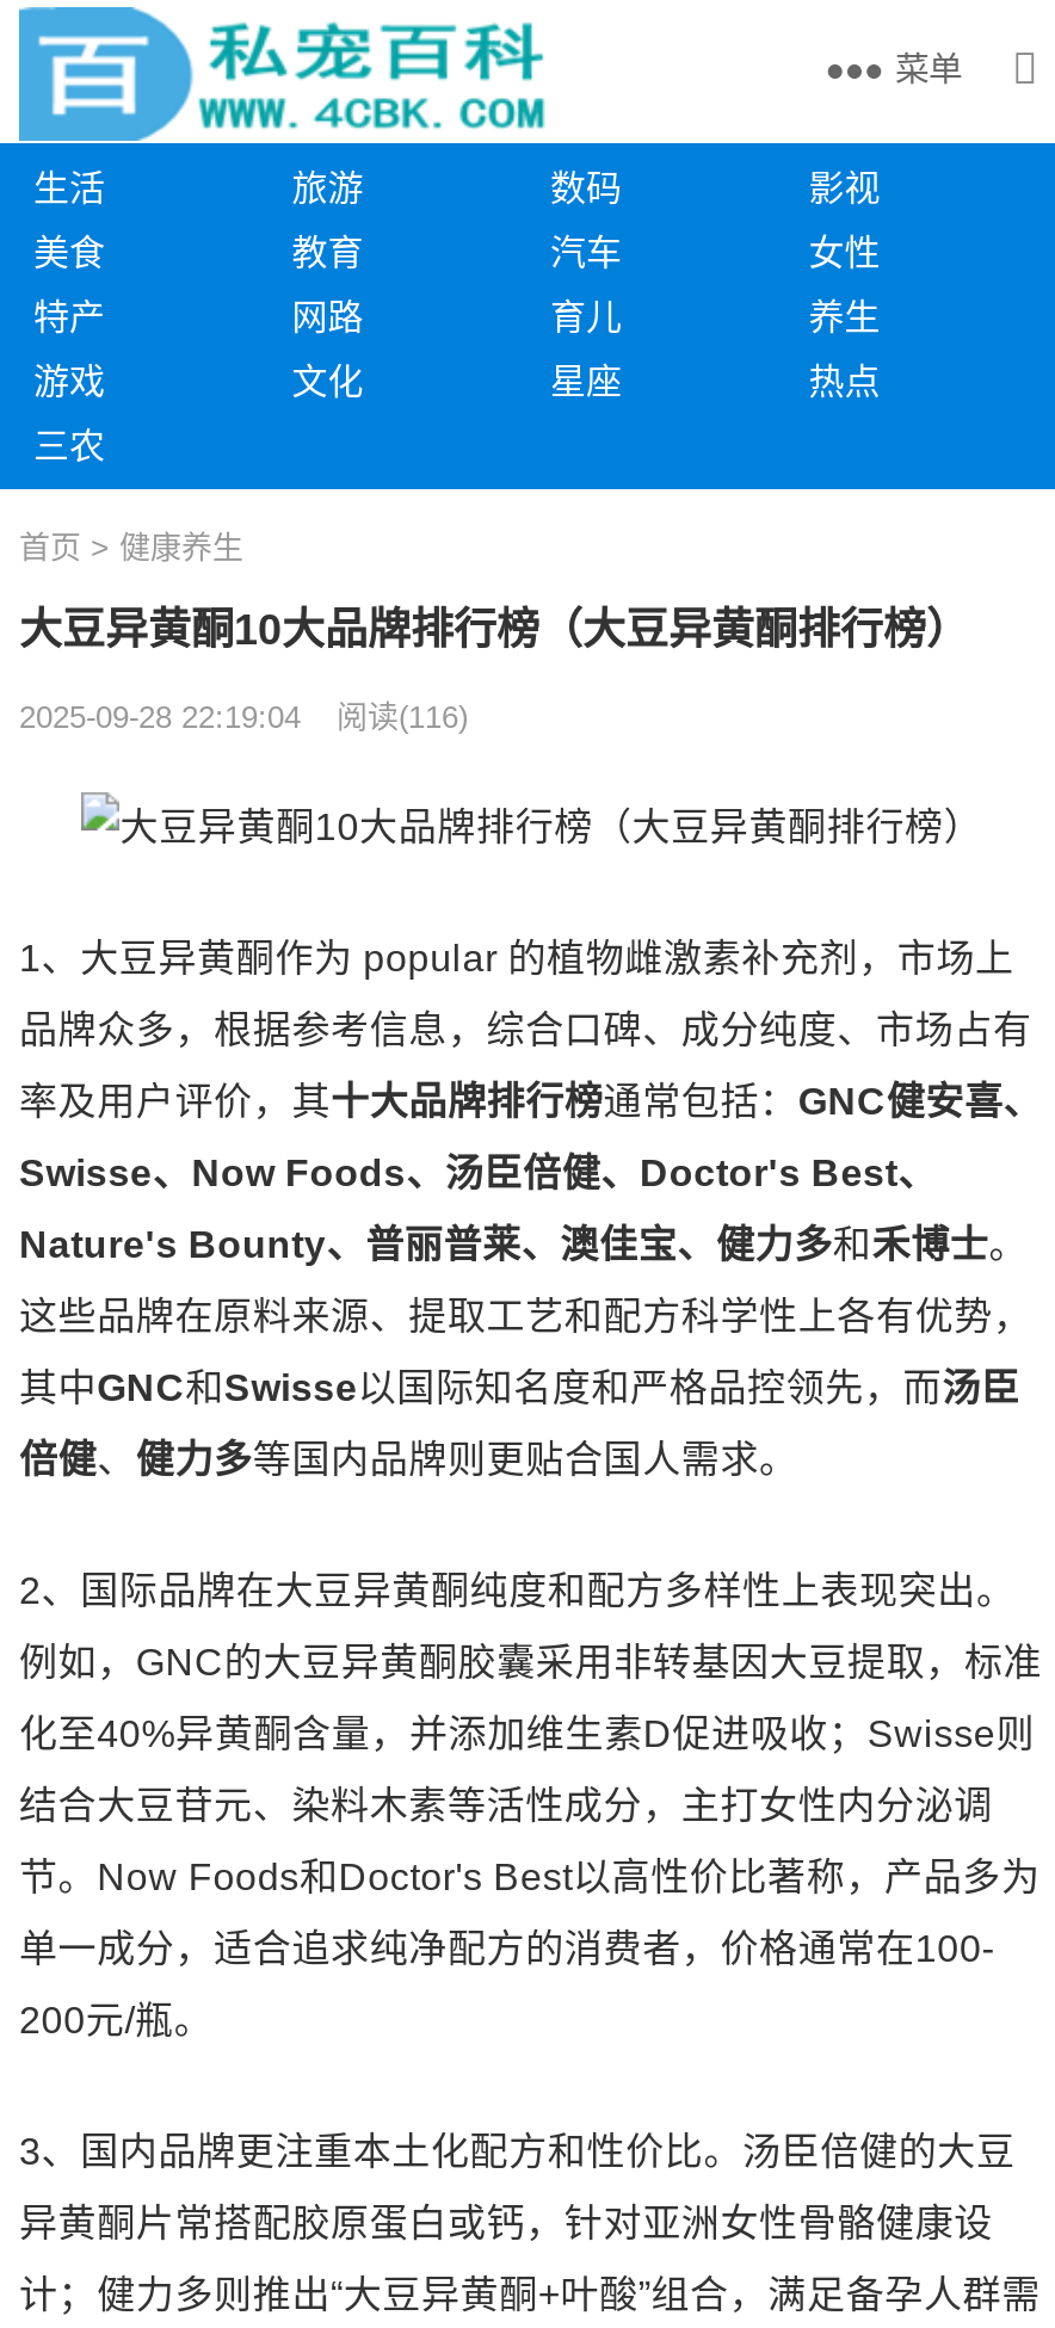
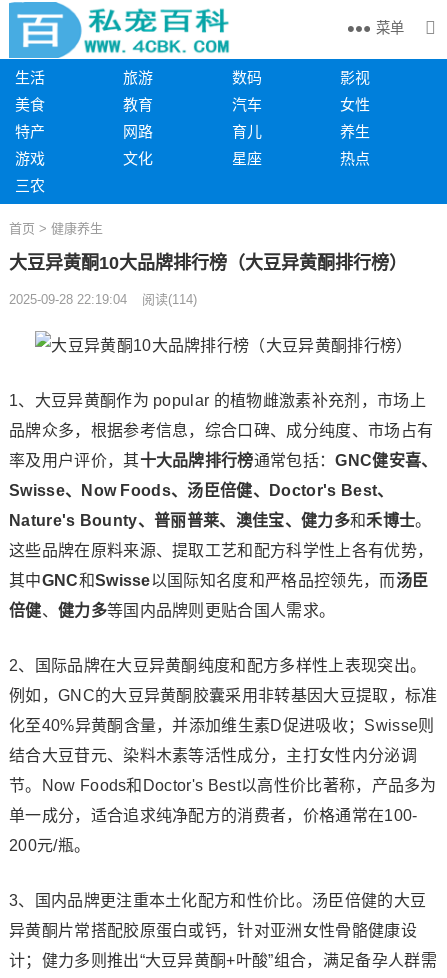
- 2025-09-28 22:19:04 阅读(116)
+ 2025-09-28 22:19:04 阅读(114)
